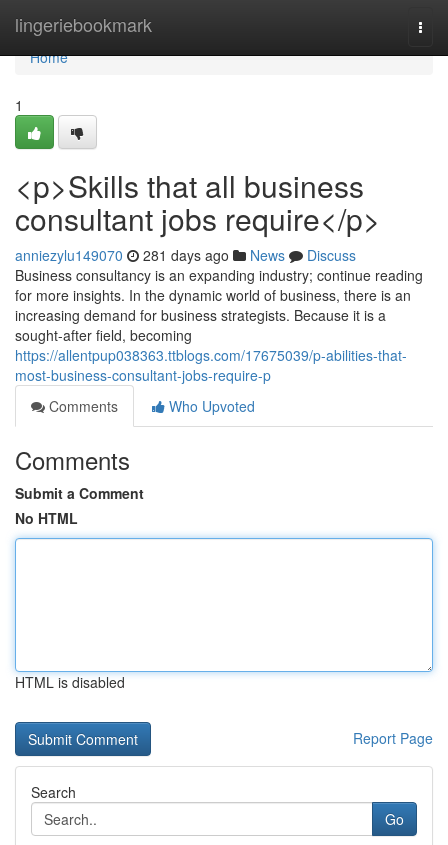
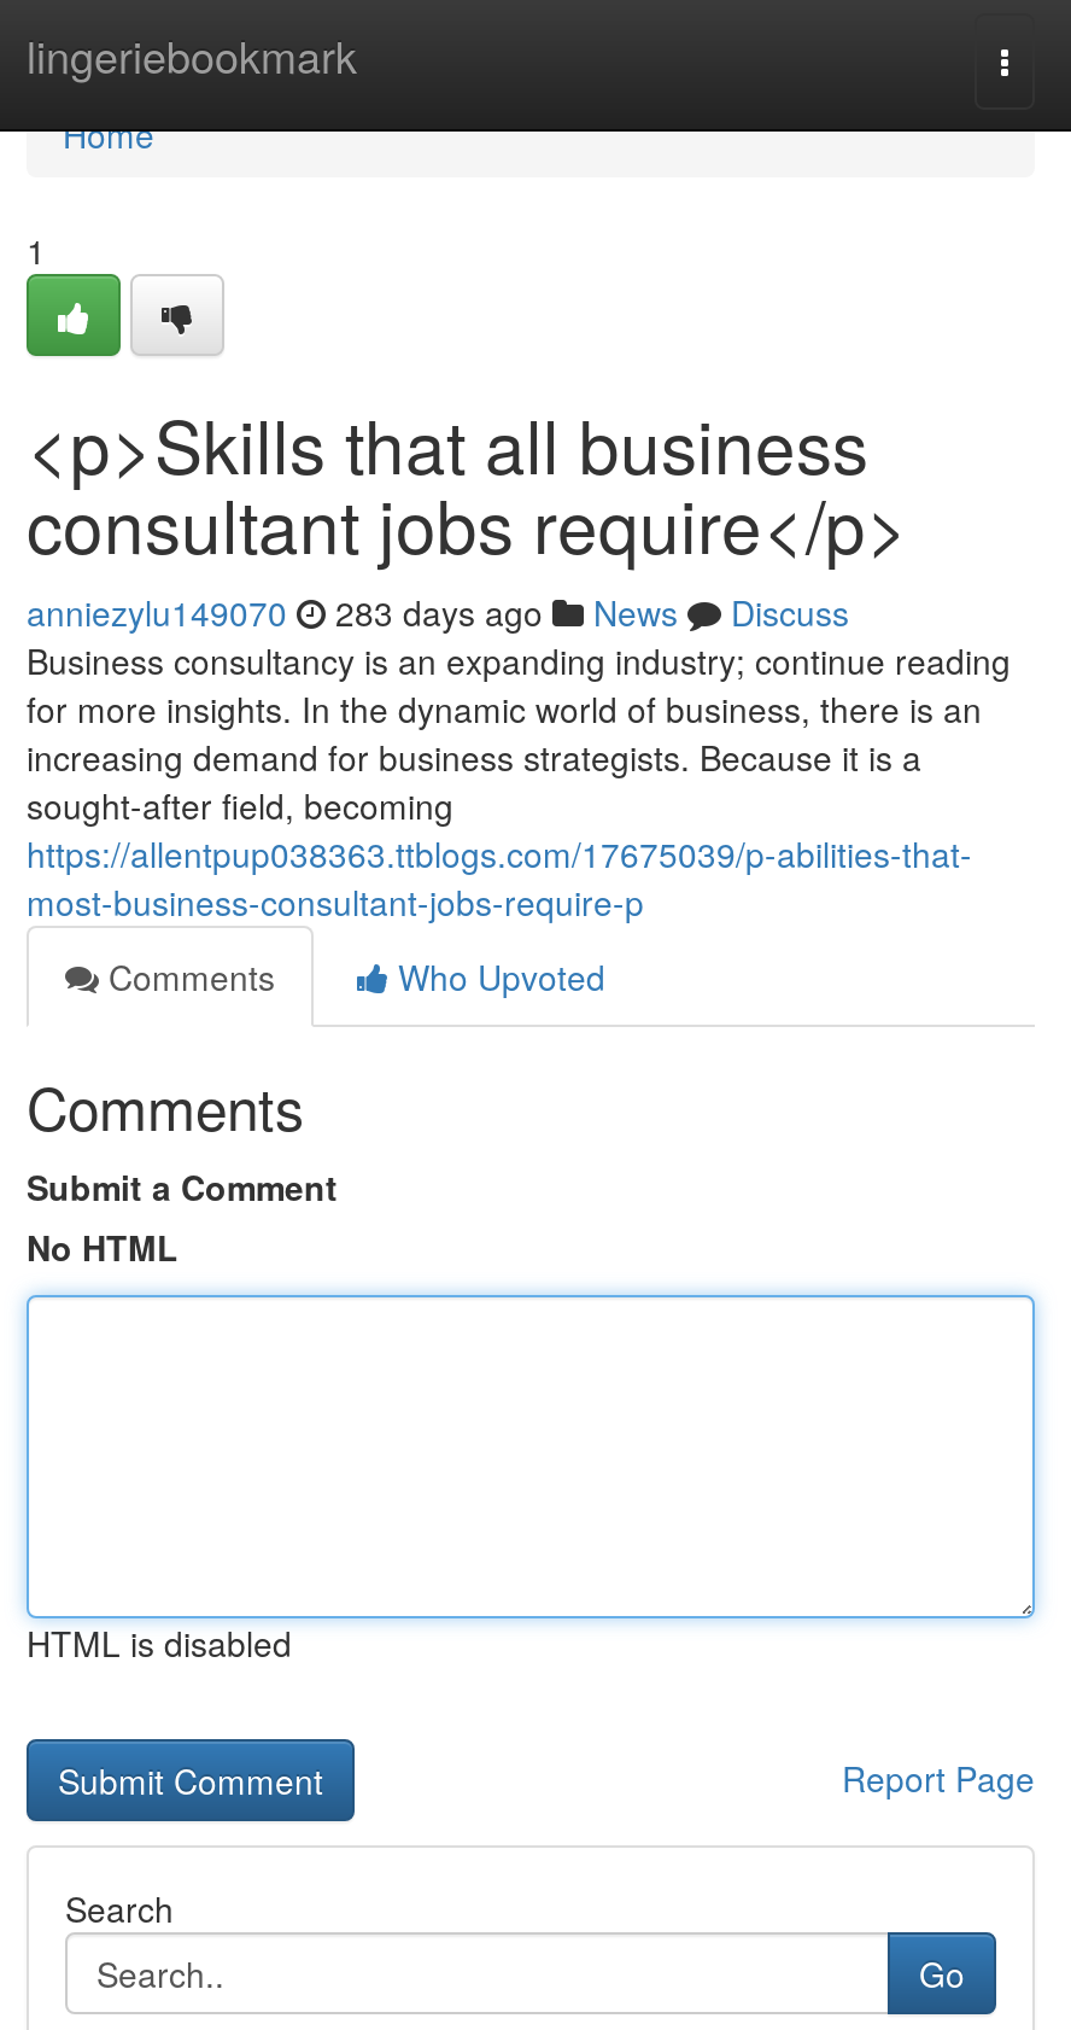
- anniezylu149070 281 days ago News Discuss
+ anniezylu149070 283 days ago News Discuss
